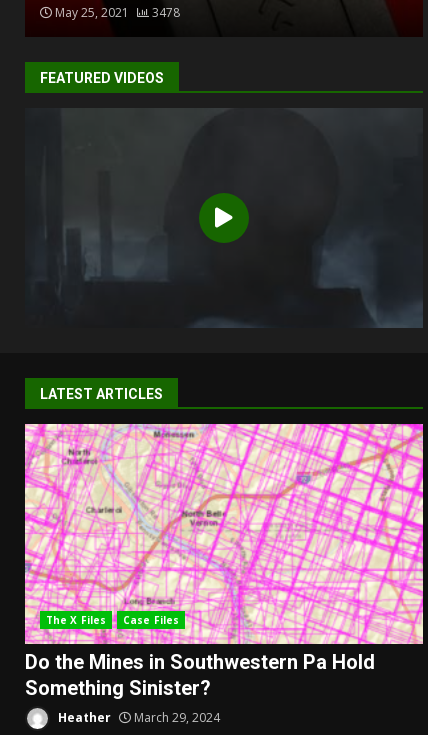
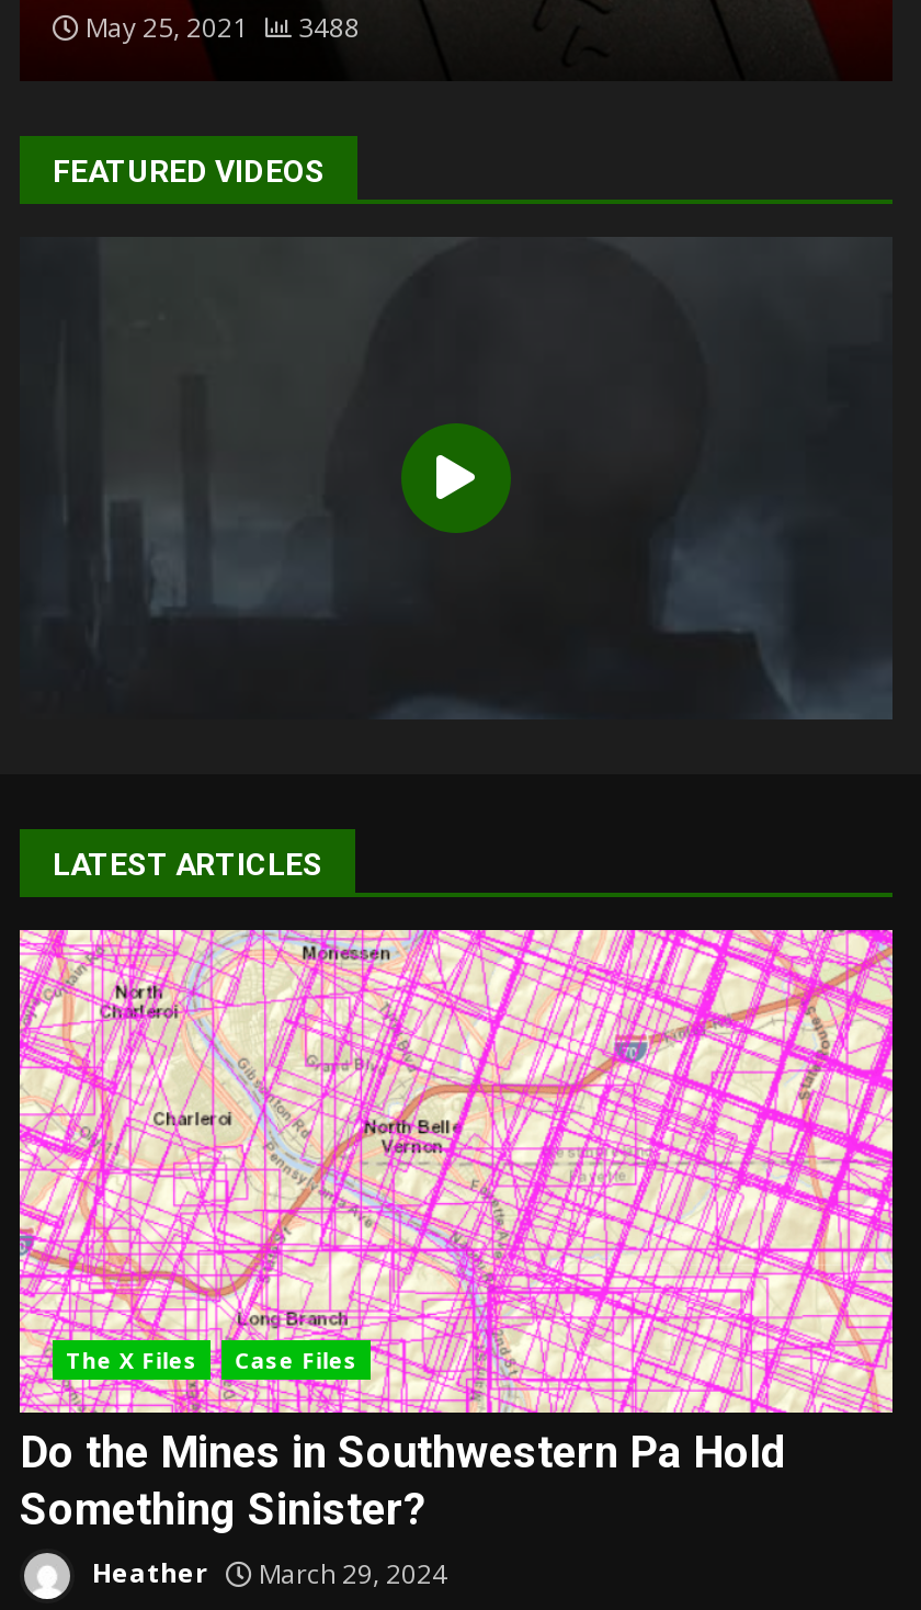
- May 25, 2021 3478
+ May 25, 2021 3488
